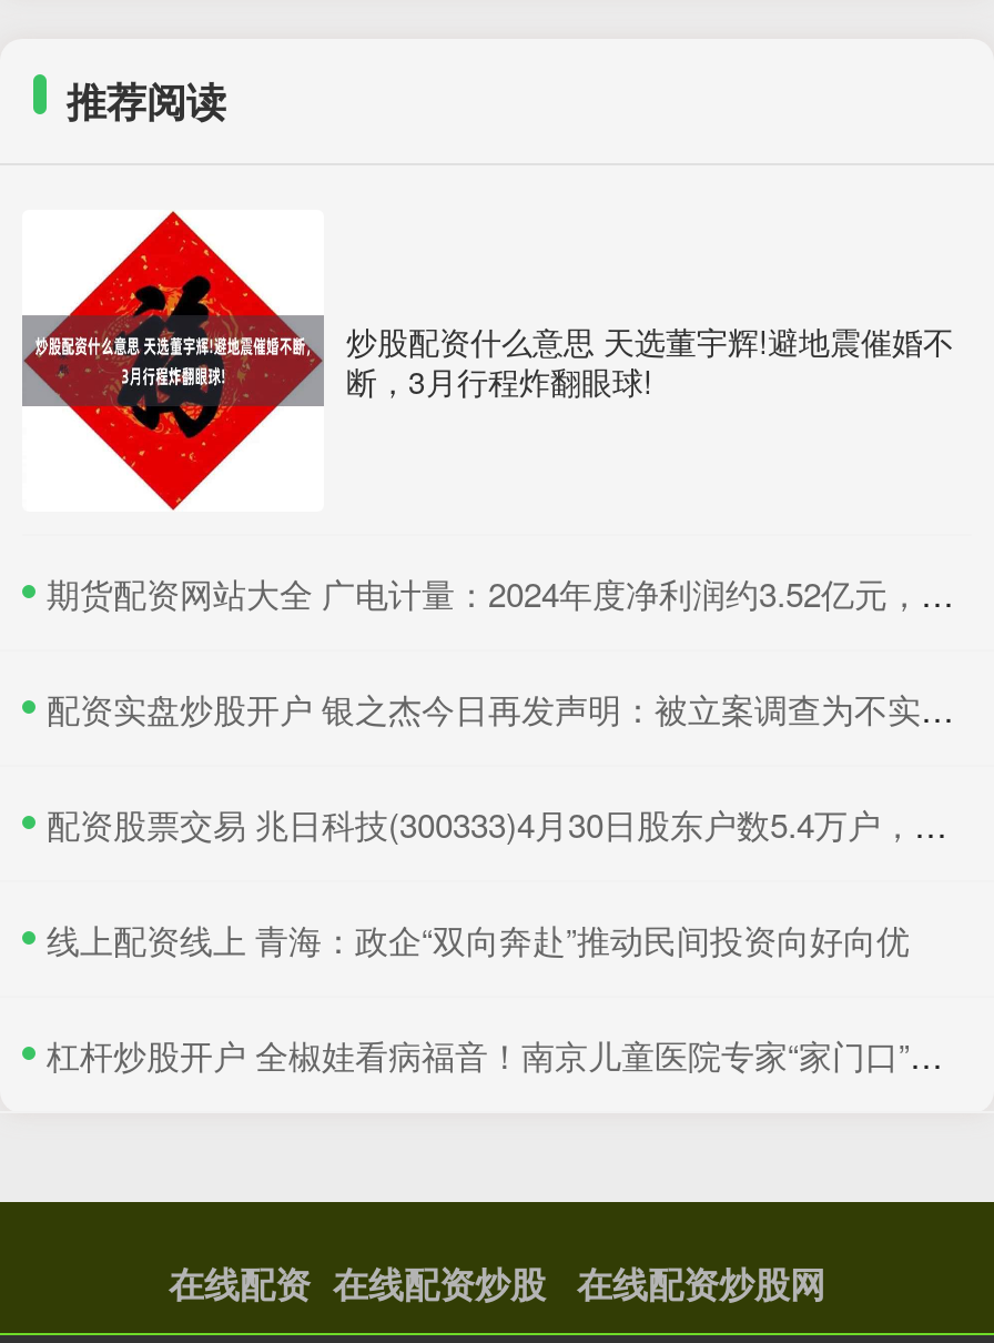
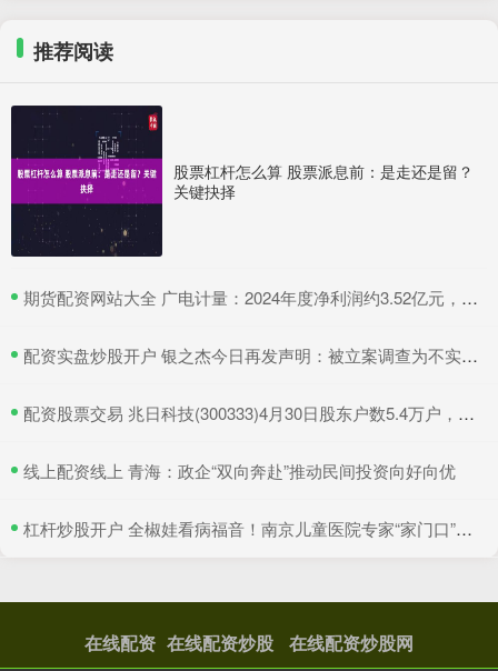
- [image]
- 炒股配资什么意思 天选董宇辉!避地震催婚不
- 断，3月行程炸翻眼球!
+ [image]
+ 股票杠杆怎么算 股票派息前：是走还是留？
+ 关键抉择
